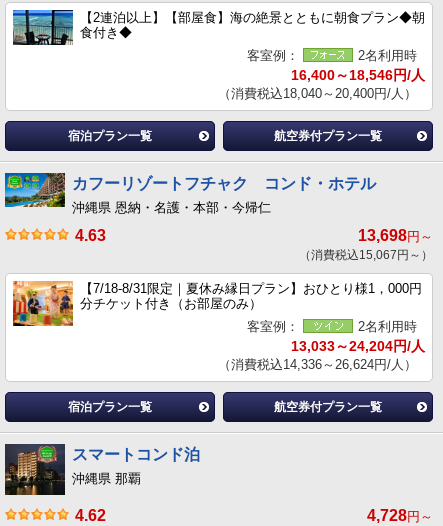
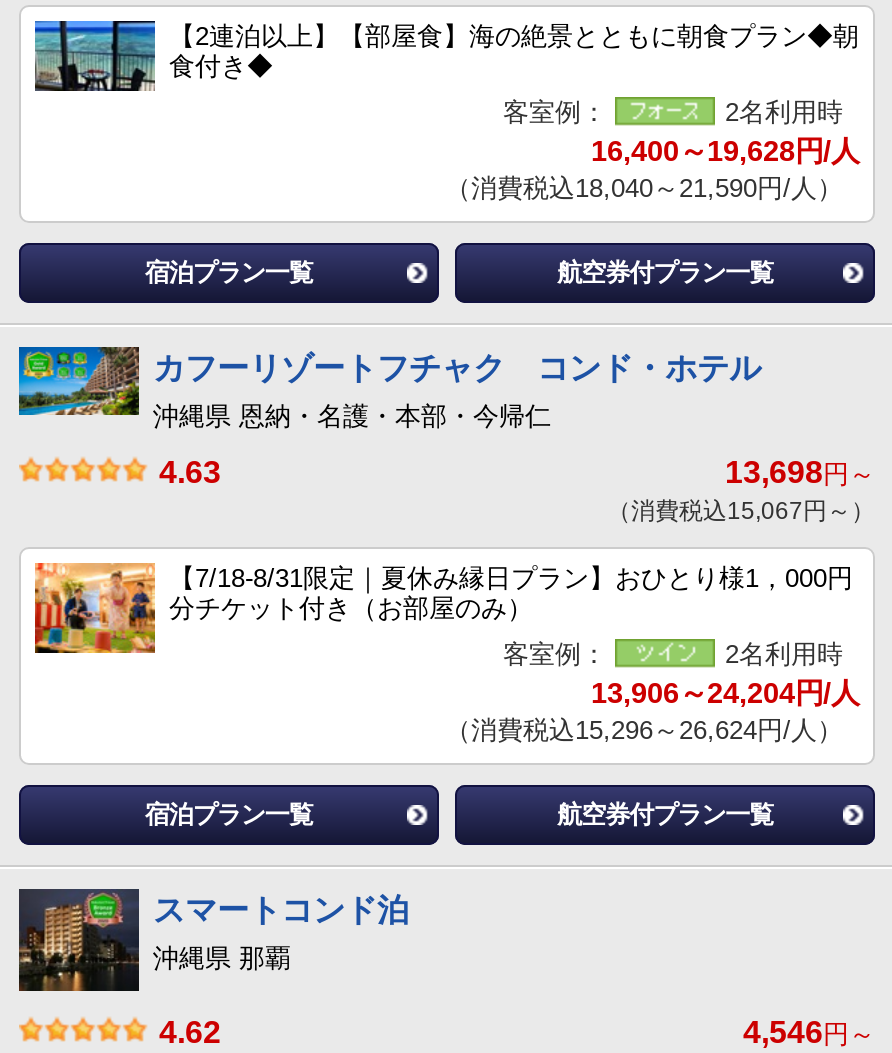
- 16,400～18,546円/人
+ 16,400～19,628円/人

- （消費税込18,040～20,400円/人）
+ （消費税込18,040～21,590円/人）

- 13,033～24,204円/人
+ 13,906～24,204円/人

- （消費税込14,336～26,624円/人）
+ （消費税込15,296～26,624円/人）

- 4,728円～
+ 4,546円～
